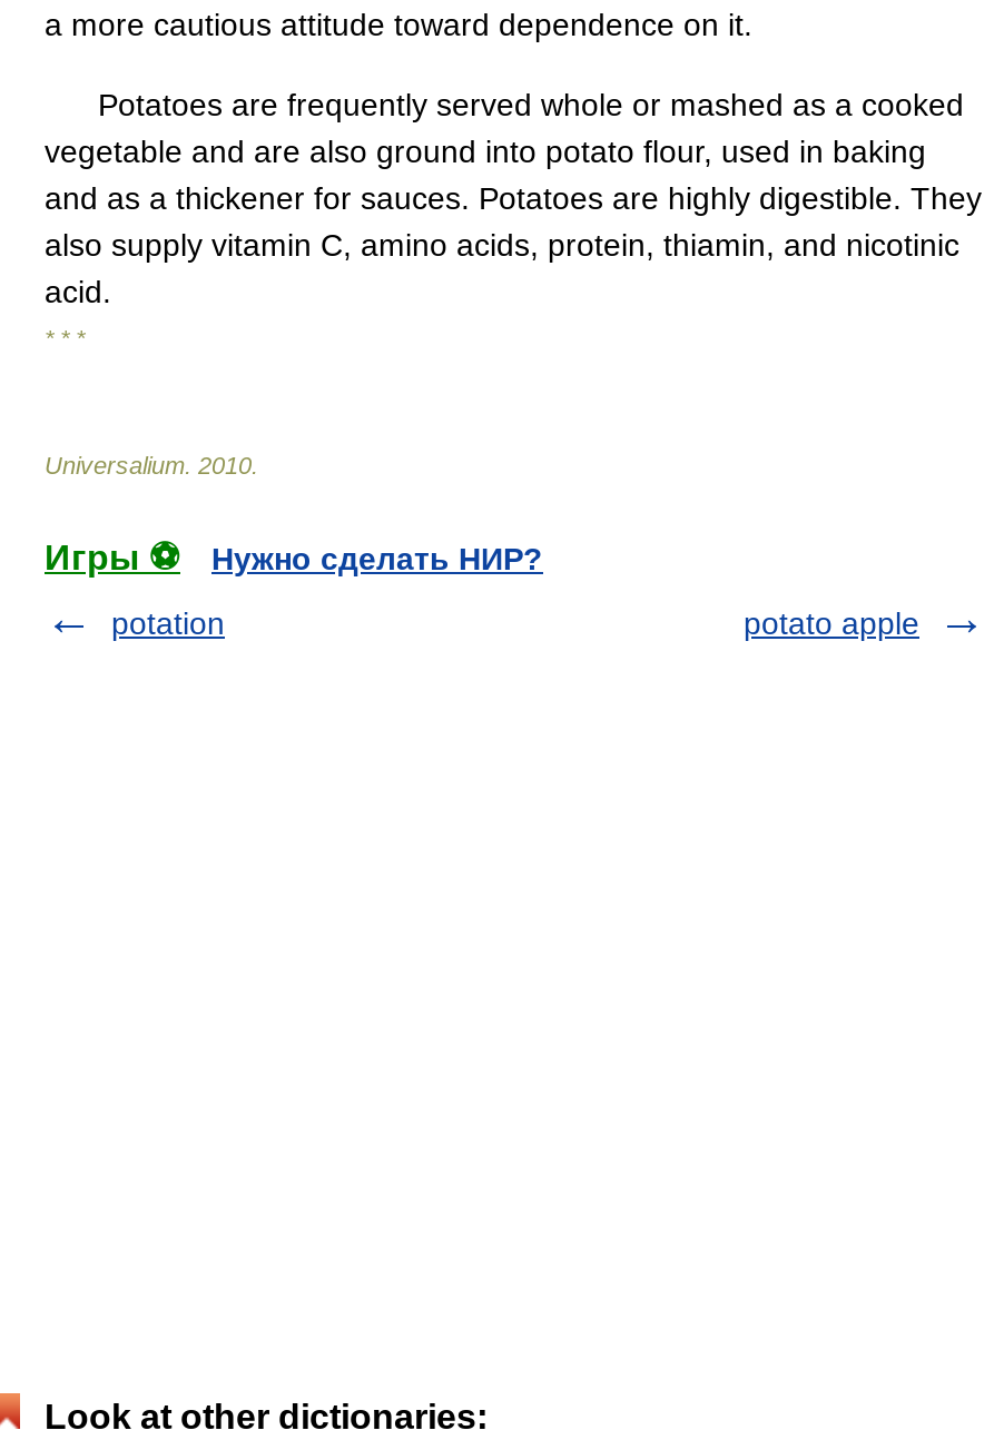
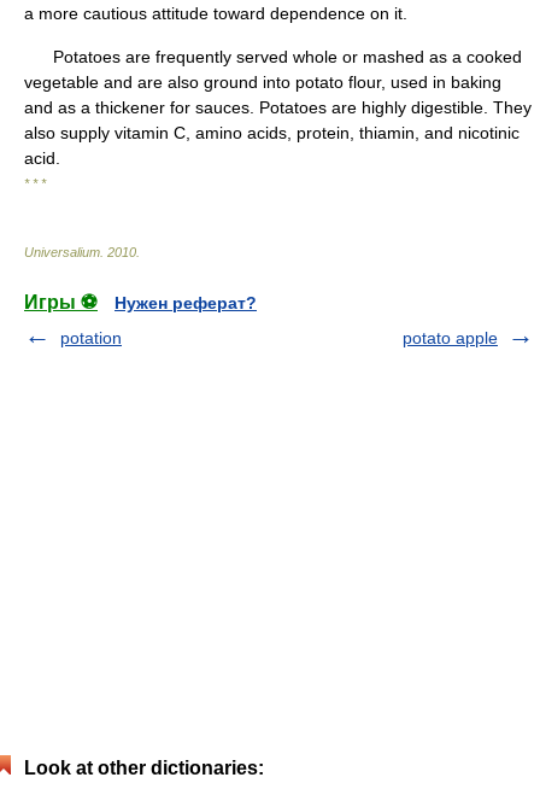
- Нужно сделать НИР?
+ Нужен реферат?
